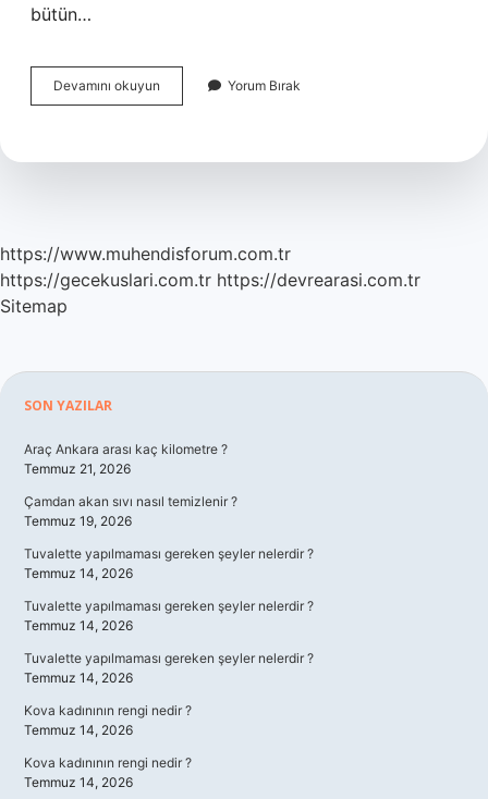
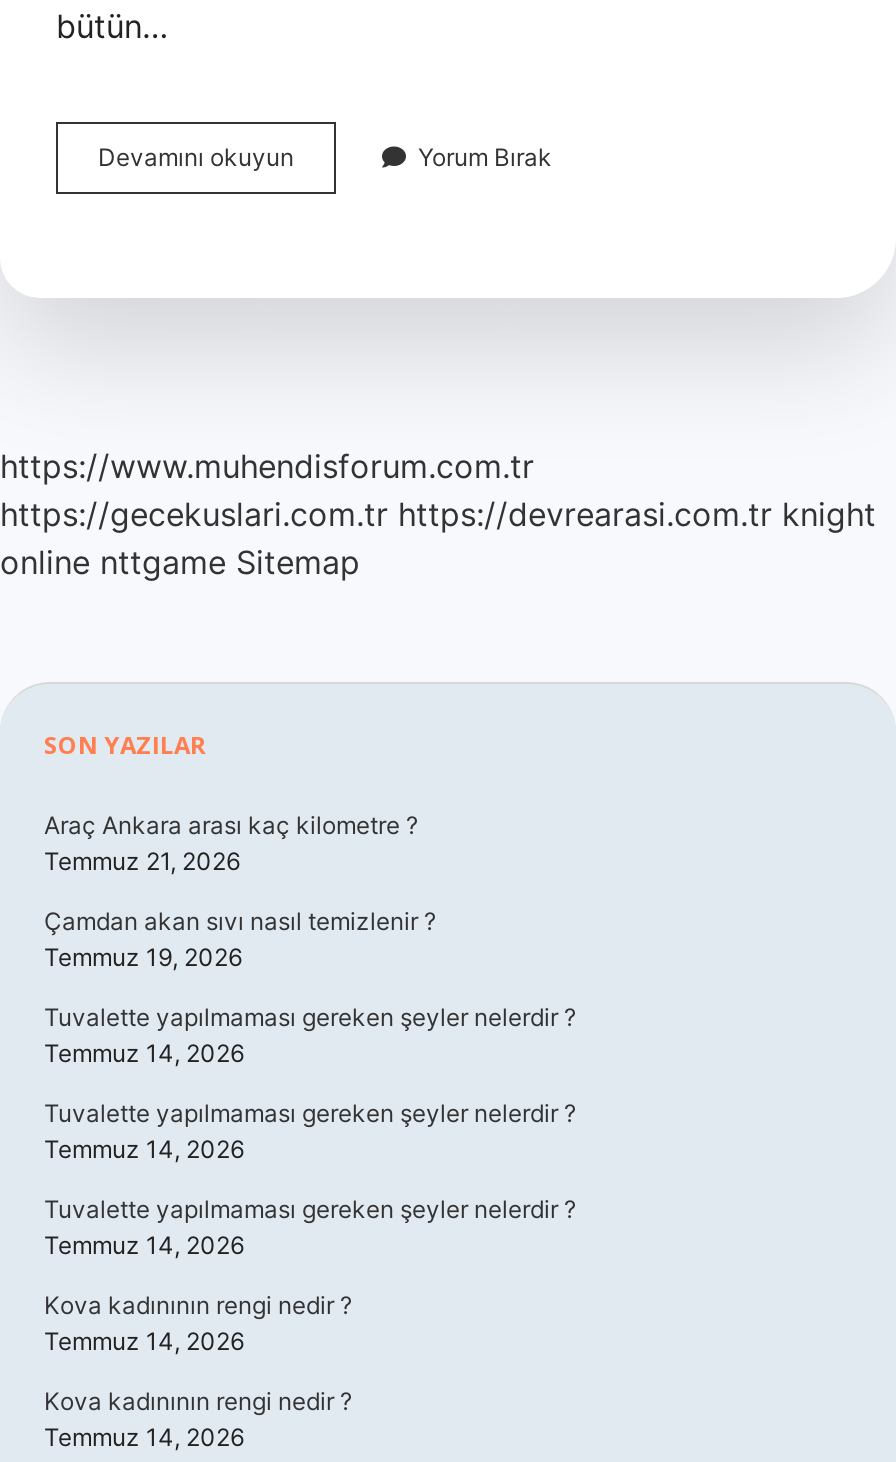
- https://gecekuslari.com.tr https://devrearasi.com.tr
- Sitemap
+ https://gecekuslari.com.tr https://devrearasi.com.tr knight
+ online nttgame Sitemap
